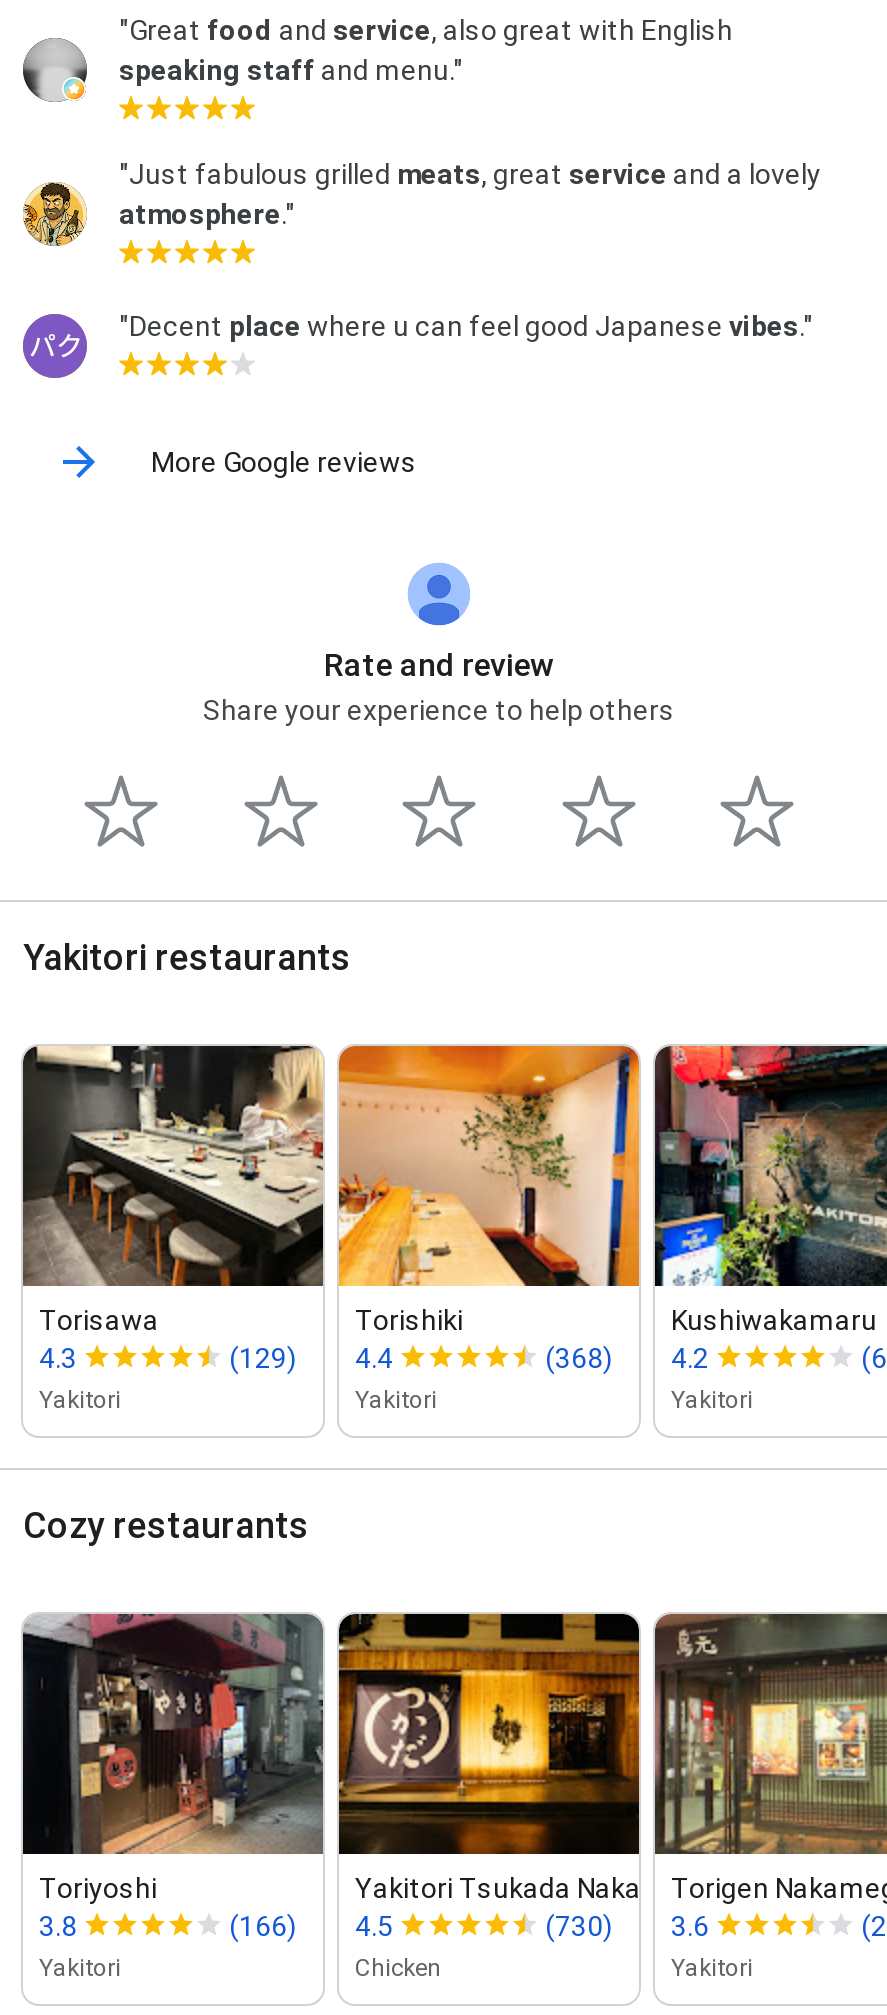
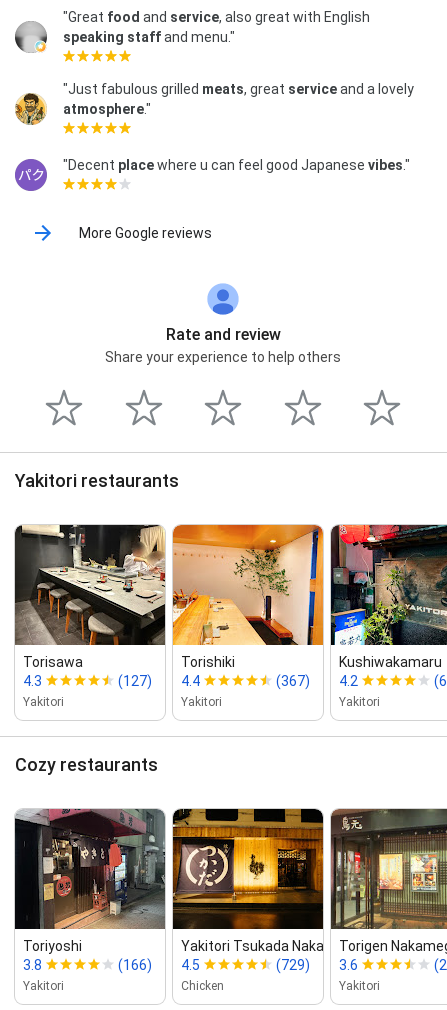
- (129) 4.4
+ (127) 4.4

- (368) 4.2
+ (367) 4.2

- (730) 3.6
+ (729) 3.6
